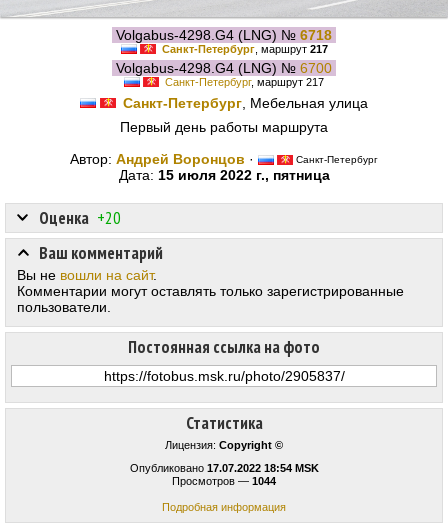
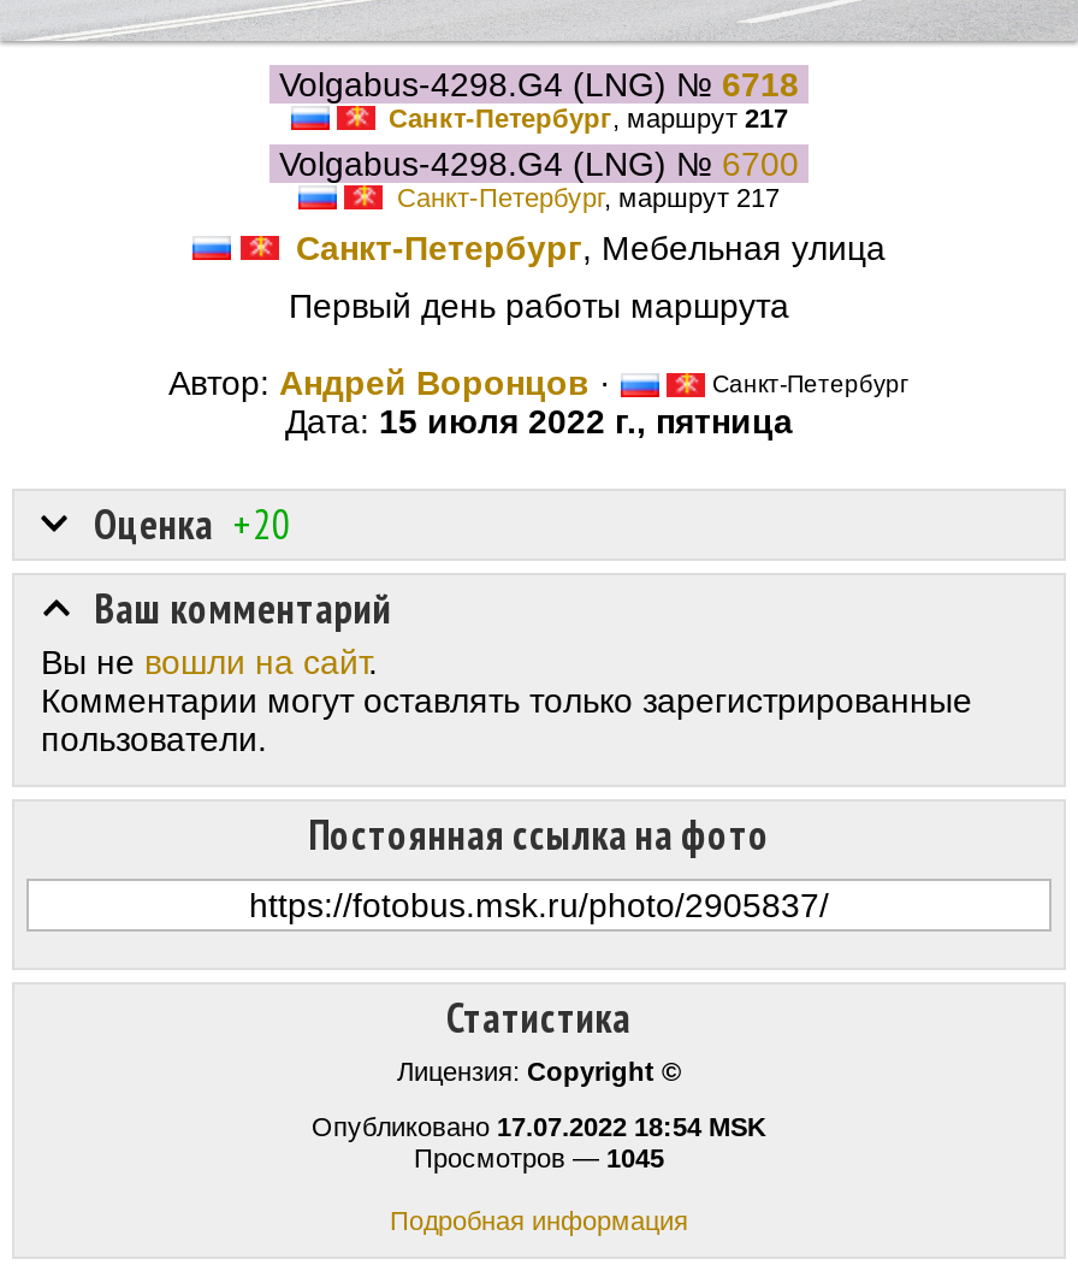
- Просмотров — 1044
+ Просмотров — 1045
